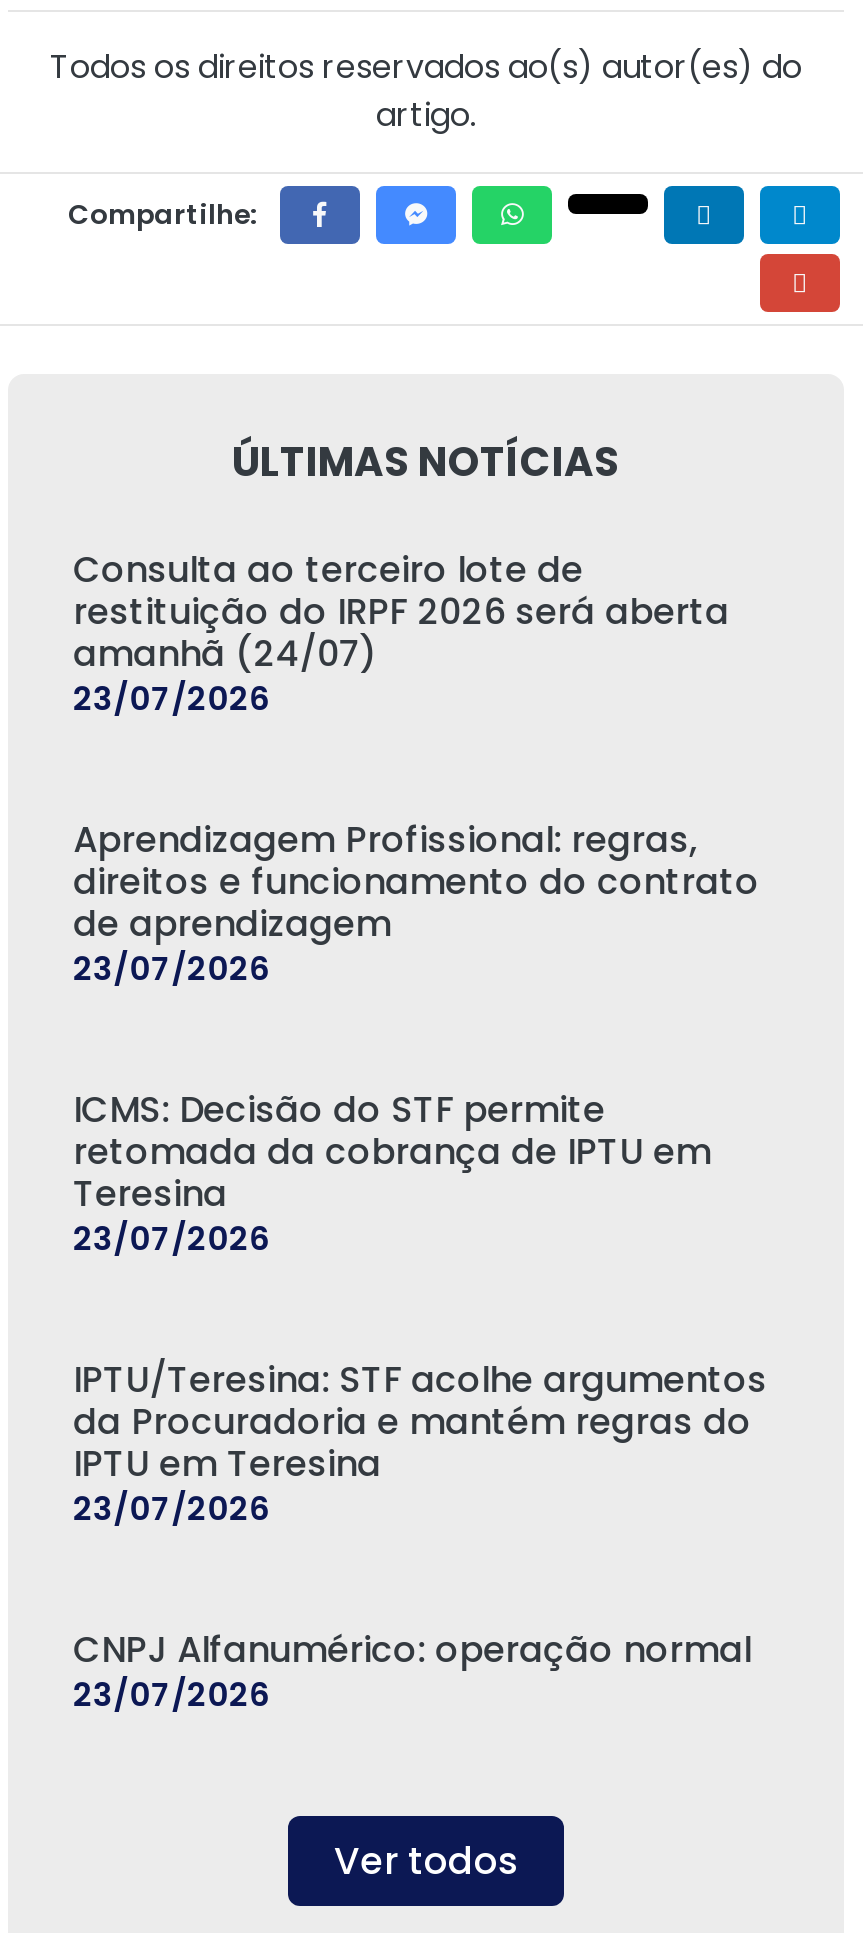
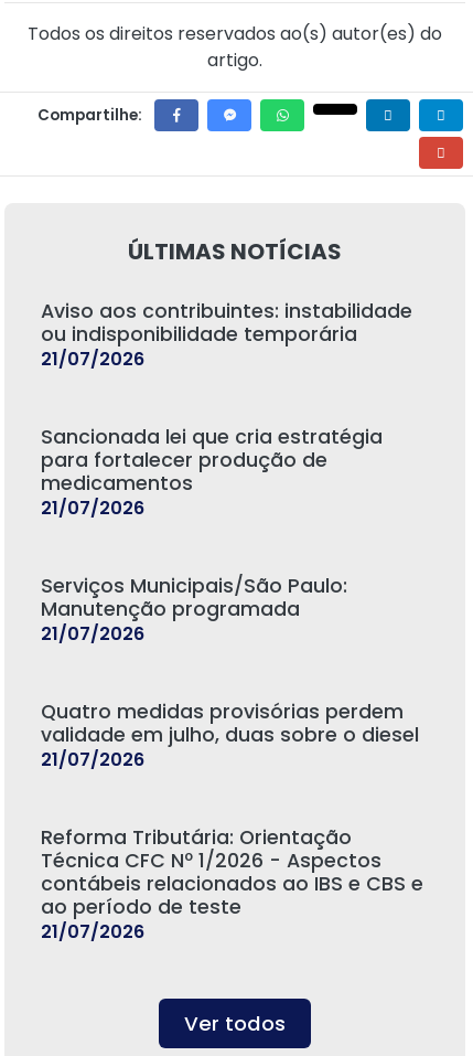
- Consulta ao terceiro lote de
- restituição do IRPF 2026 será aberta
- amanhã (24/07)
- 23/07/2026
+ Aviso aos contribuintes: instabilidade
+ ou indisponibilidade temporária
+ 21/07/2026

- Aprendizagem Profissional: regras,
- direitos e funcionamento do contrato
- de aprendizagem
- 23/07/2026
+ Sancionada lei que cria estratégia
+ para fortalecer produção de
+ medicamentos
+ 21/07/2026

- ICMS: Decisão do STF permite
- retomada da cobrança de IPTU em
- Teresina
- 23/07/2026
+ Serviços Municipais/São Paulo:
+ Manutenção programada
+ 21/07/2026

- IPTU/Teresina: STF acolhe argumentos
- da Procuradoria e mantém regras do
- IPTU em Teresina
- 23/07/2026
+ Quatro medidas provisórias perdem
+ validade em julho, duas sobre o diesel
+ 21/07/2026

- CNPJ Alfanumérico: operação normal
- 23/07/2026
+ Reforma Tributária: Orientação
+ Técnica CFC Nº 1/2026 - Aspectos
+ contábeis relacionados ao IBS e CBS e
+ ao período de teste
+ 21/07/2026
